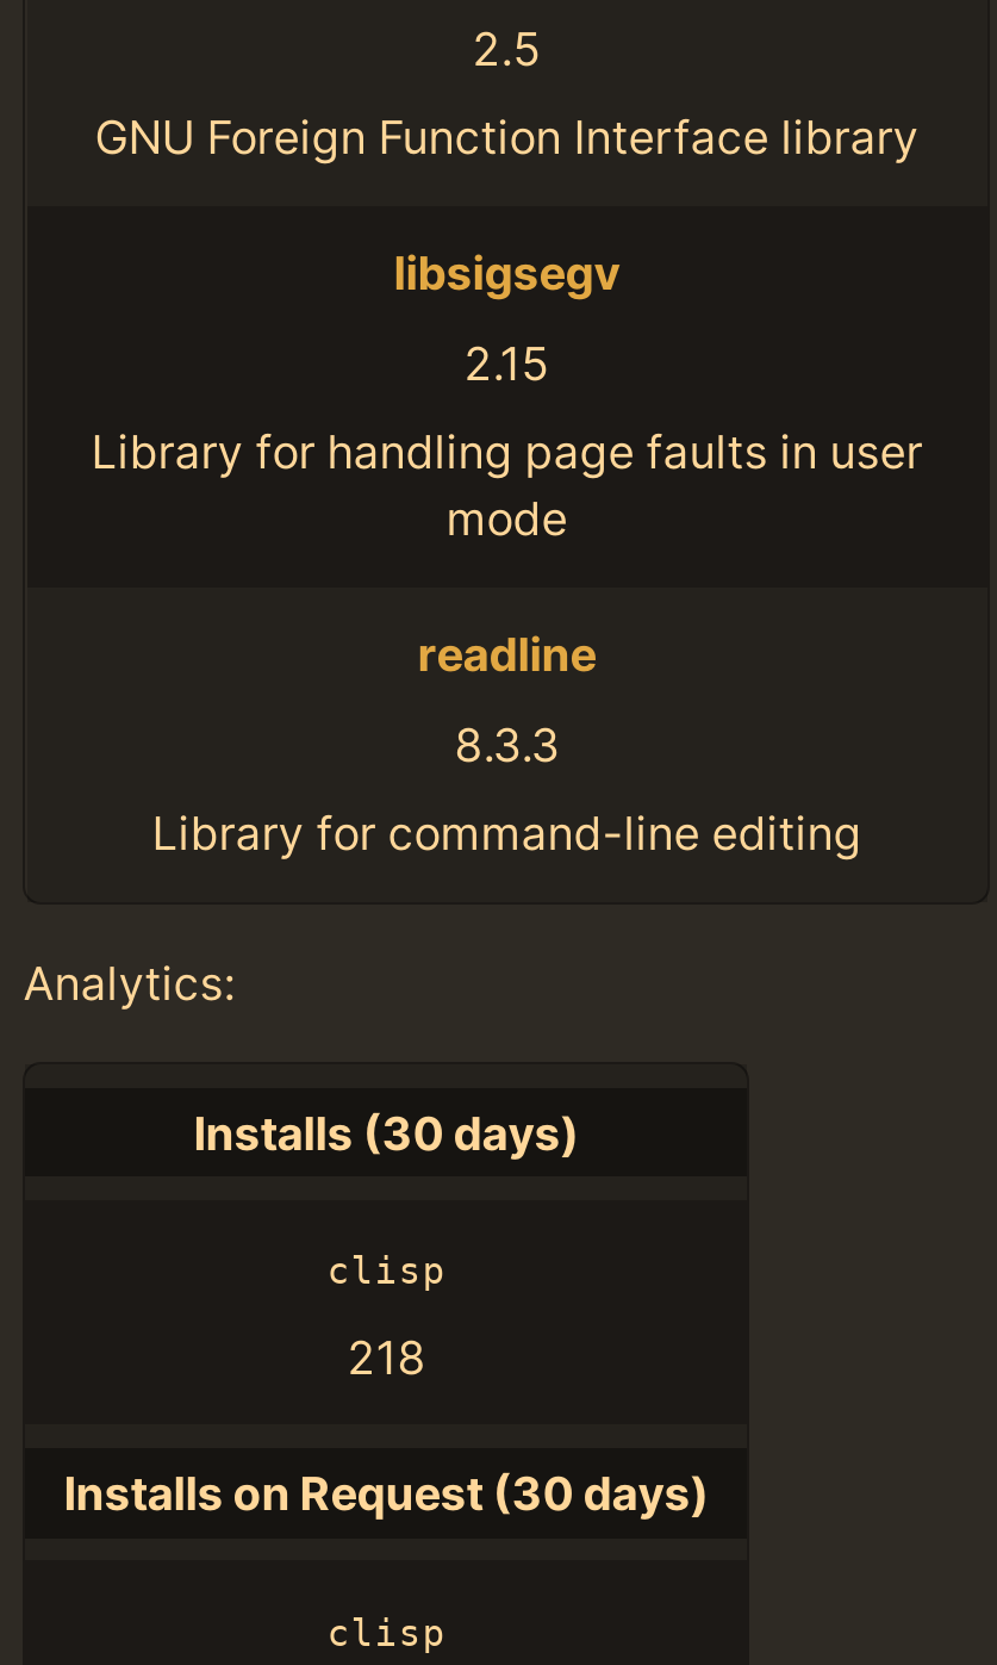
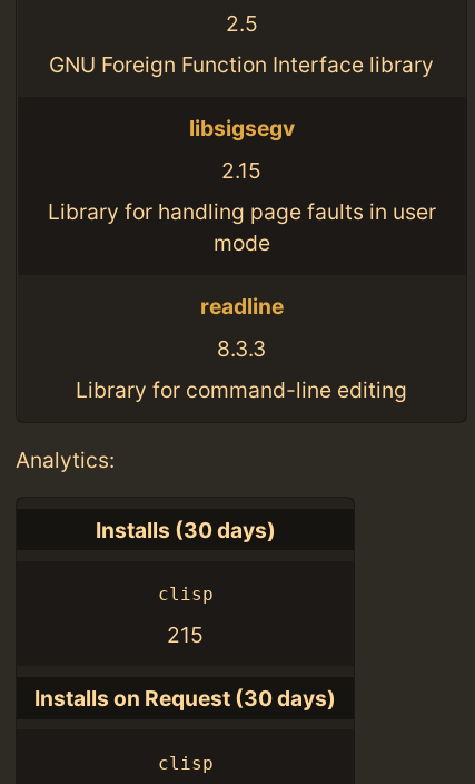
- 218
+ 215
